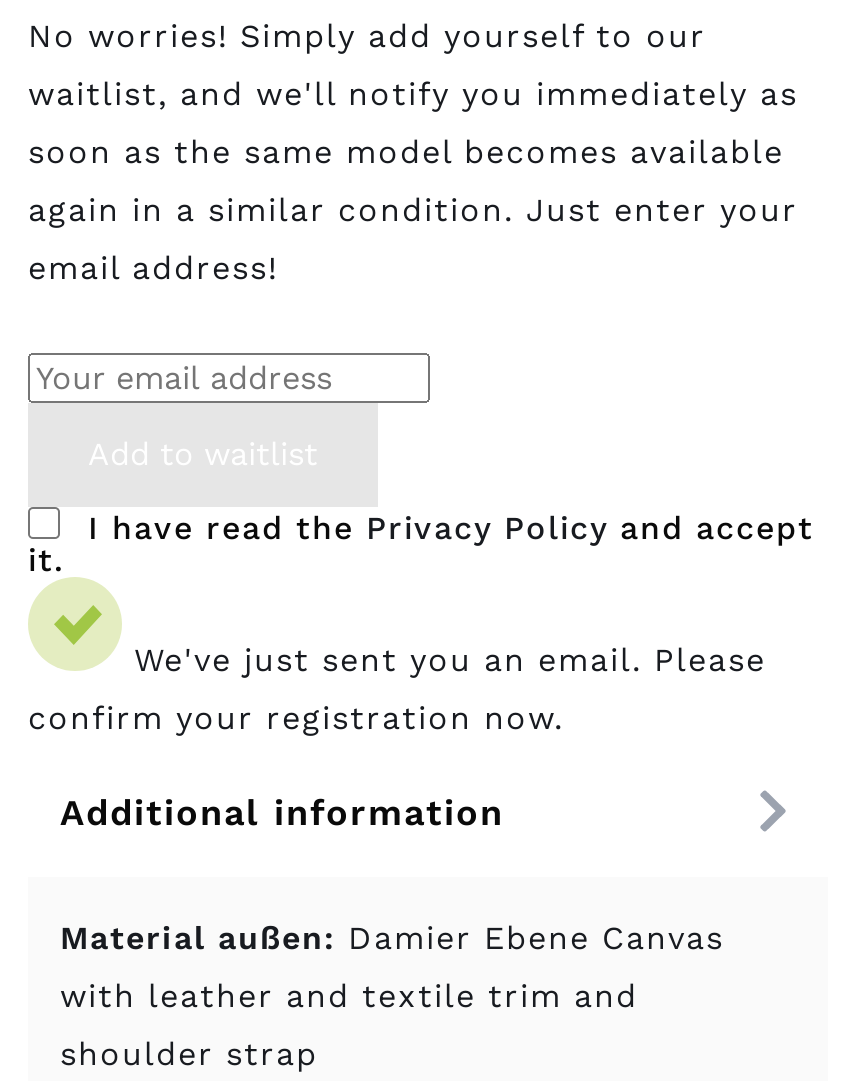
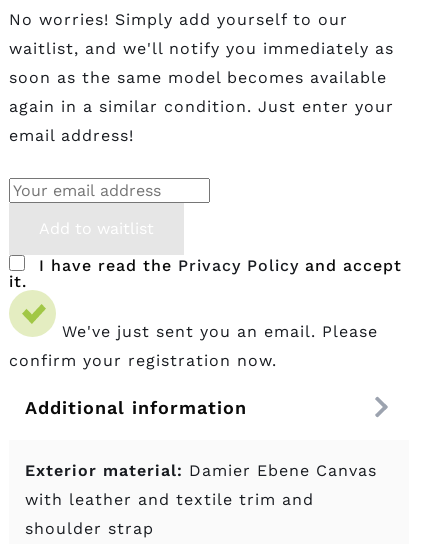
- Material außen: Damier Ebene Canvas
+ Exterior material: Damier Ebene Canvas
